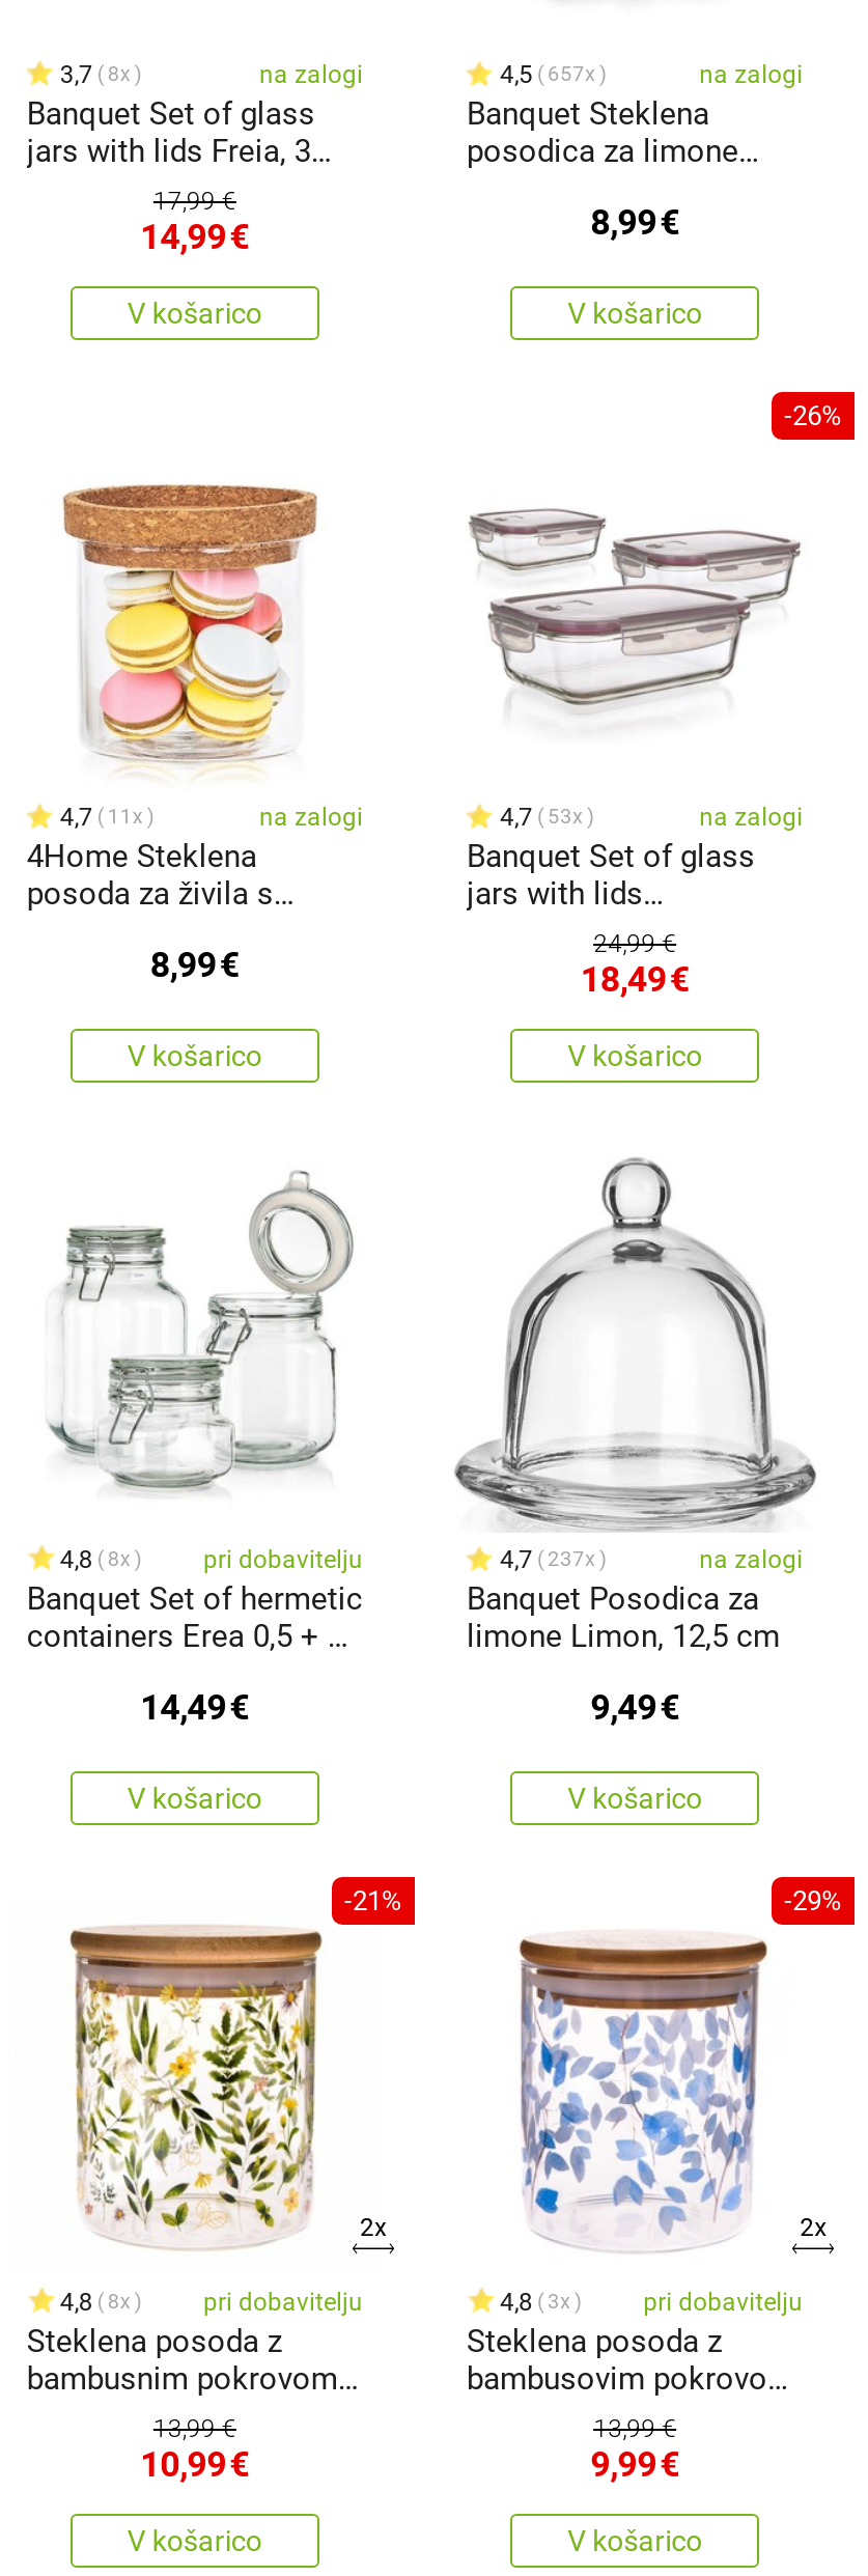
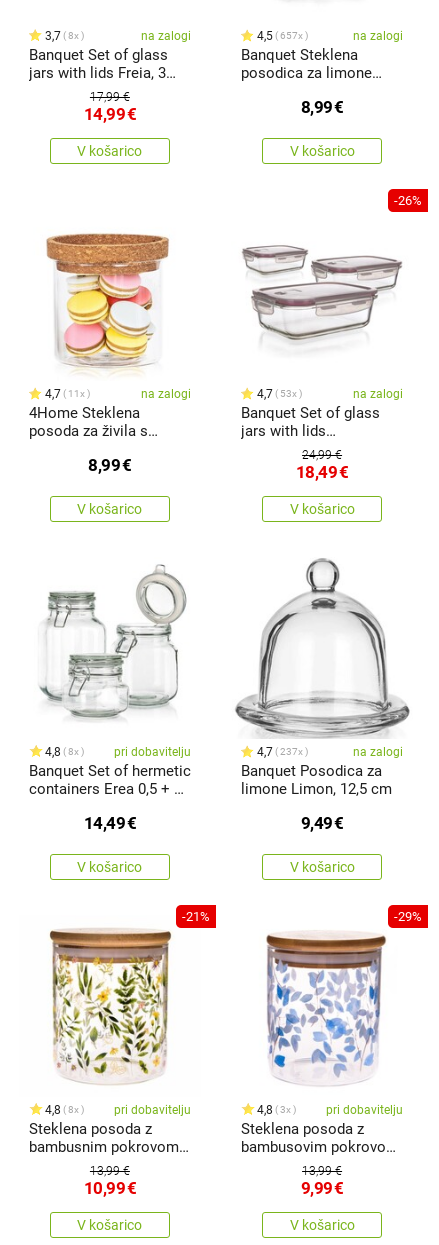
- 2x

- 2x
